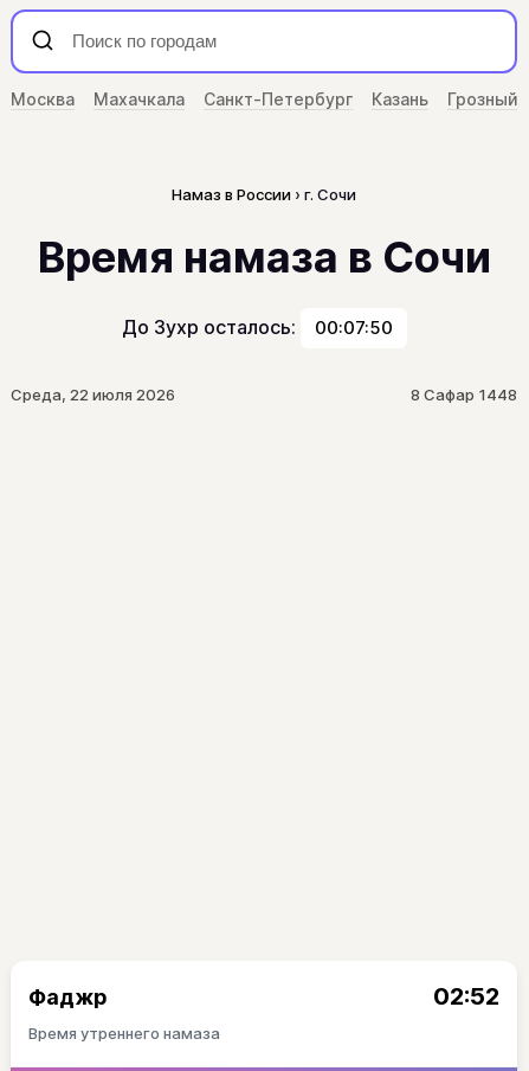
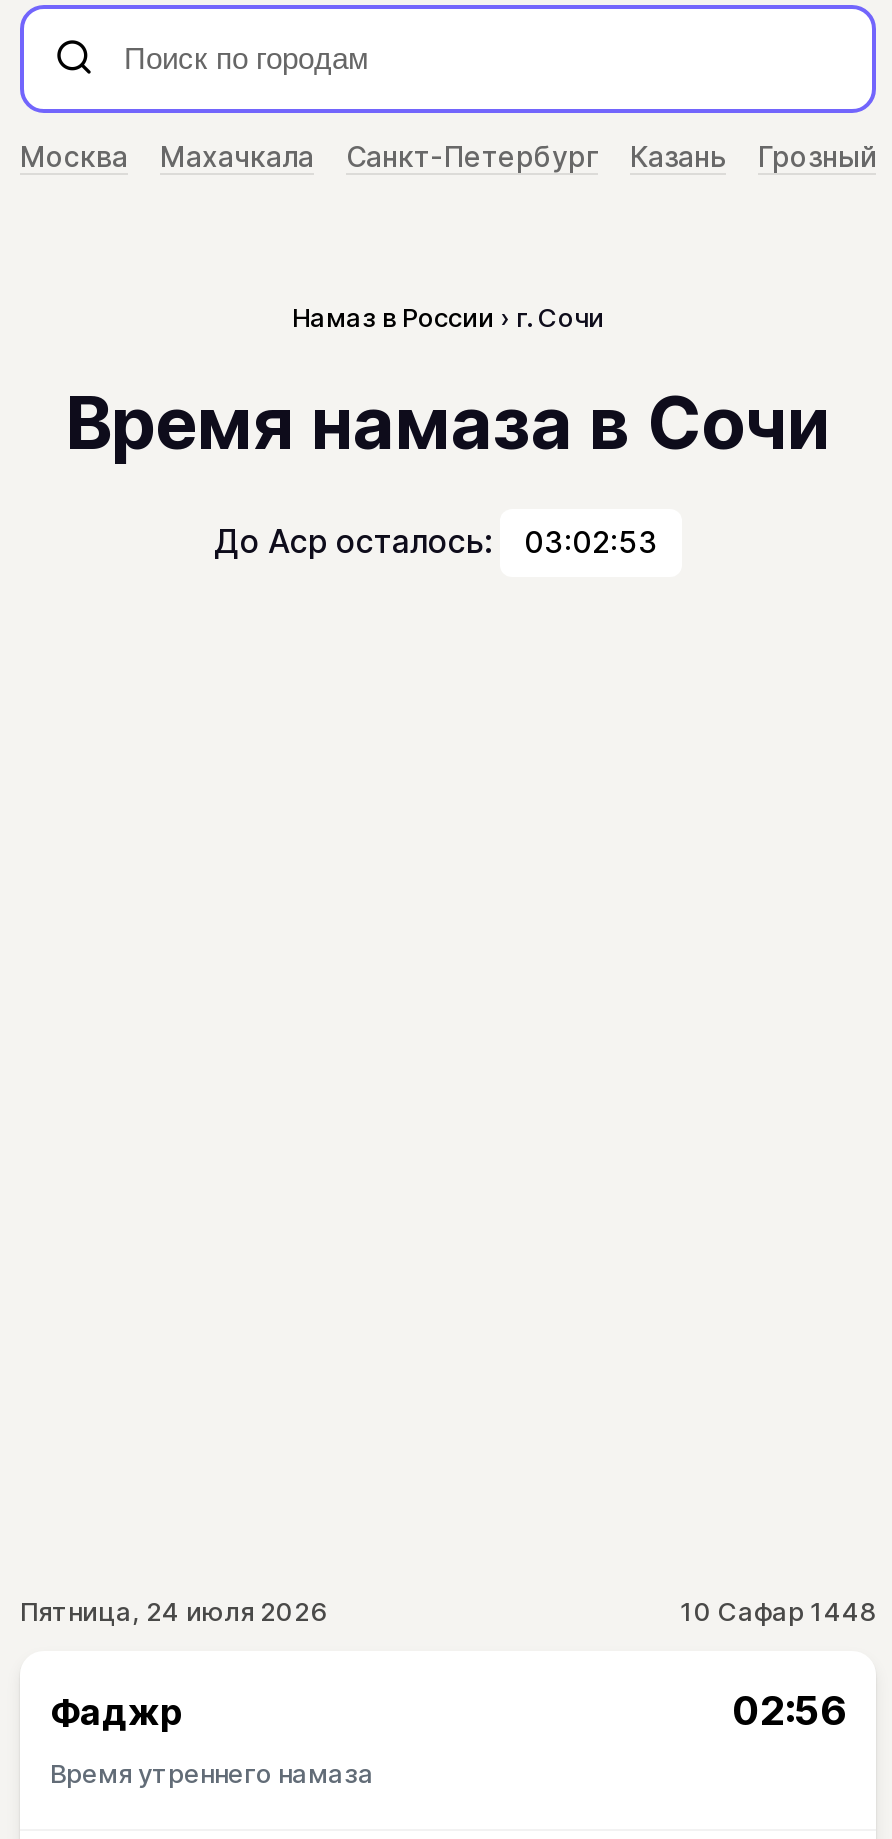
- До Зухр осталось:
+ До Аср осталось:

- 00:07:50
+ 03:02:53

- Среда, 22 июля 2026
+ Пятница, 24 июля 2026

- 8 Сафар 1448
+ 10 Сафар 1448

- 02:52
+ 02:56
